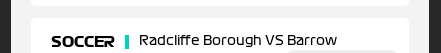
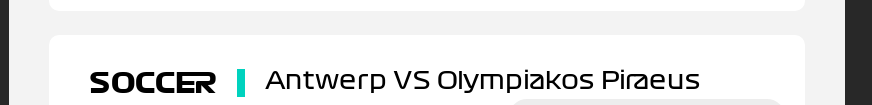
- Radcliffe Borough VS Barrow
+ Antwerp VS Olympiakos Piraeus
